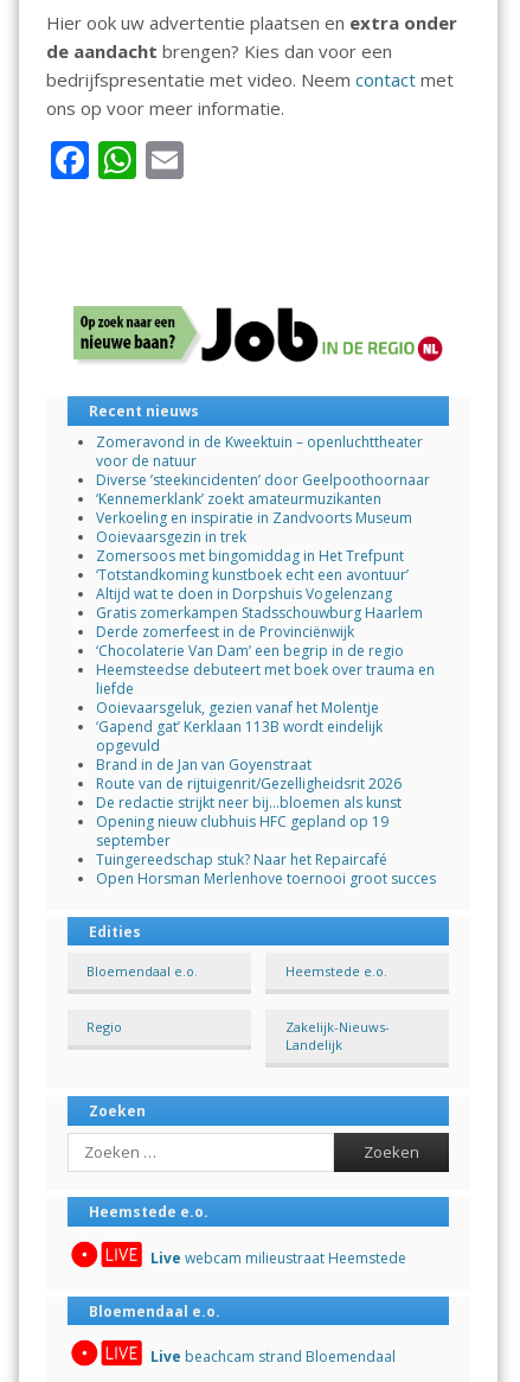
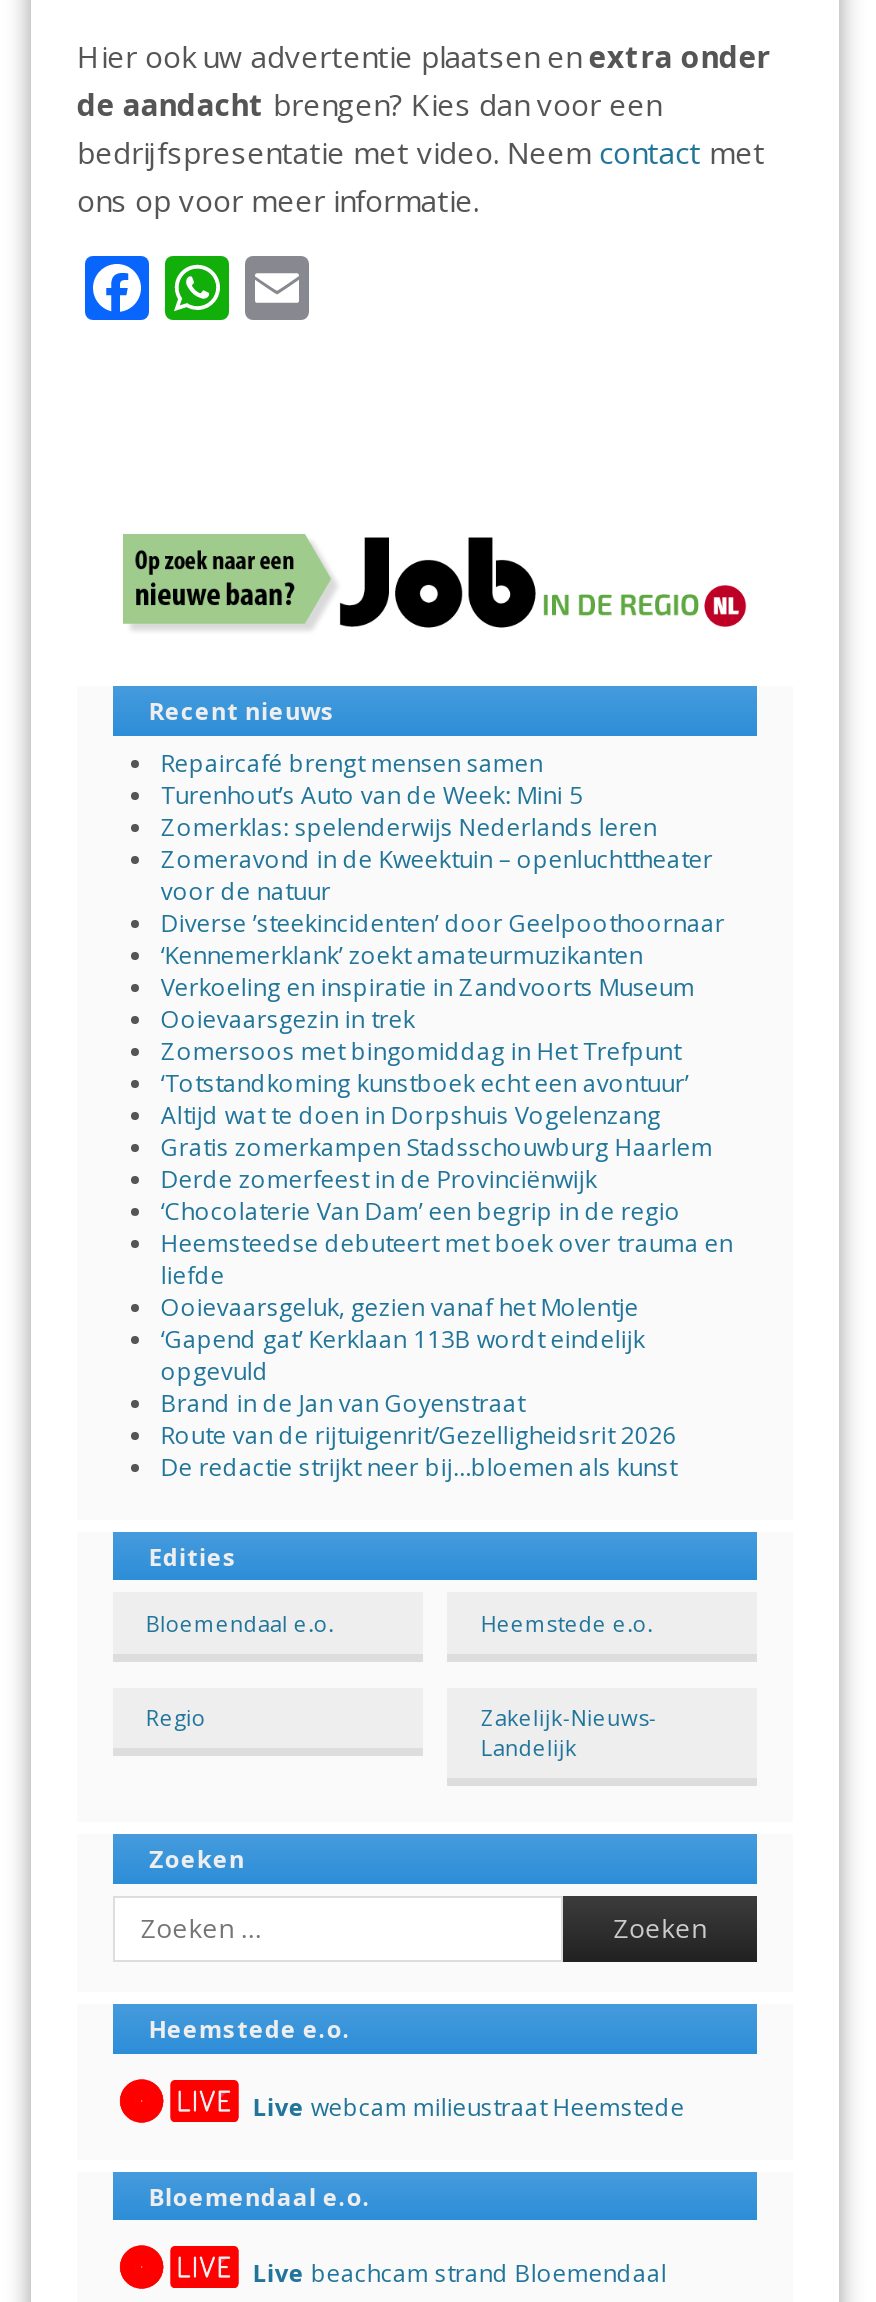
+ Repaircafé brengt mensen samen
+ Turenhout’s Auto van de Week: Mini 5
+ Zomerklas: spelenderwijs Nederlands leren

moved down: Zomeravond in de Kweektuin – openluchttheater | voor de natuur | Diverse ’steekincidenten’ door Geelpoothoornaar | ... | Route van de rijtuigenrit/Gezelligheidsrit 2026 | De redactie strijkt neer bij…bloemen als kunst

- Opening nieuw clubhuis HFC gepland op 19
- september
- Tuingereedschap stuk? Naar het Repaircafé
- Open Horsman Merlenhove toernooi groot succes
